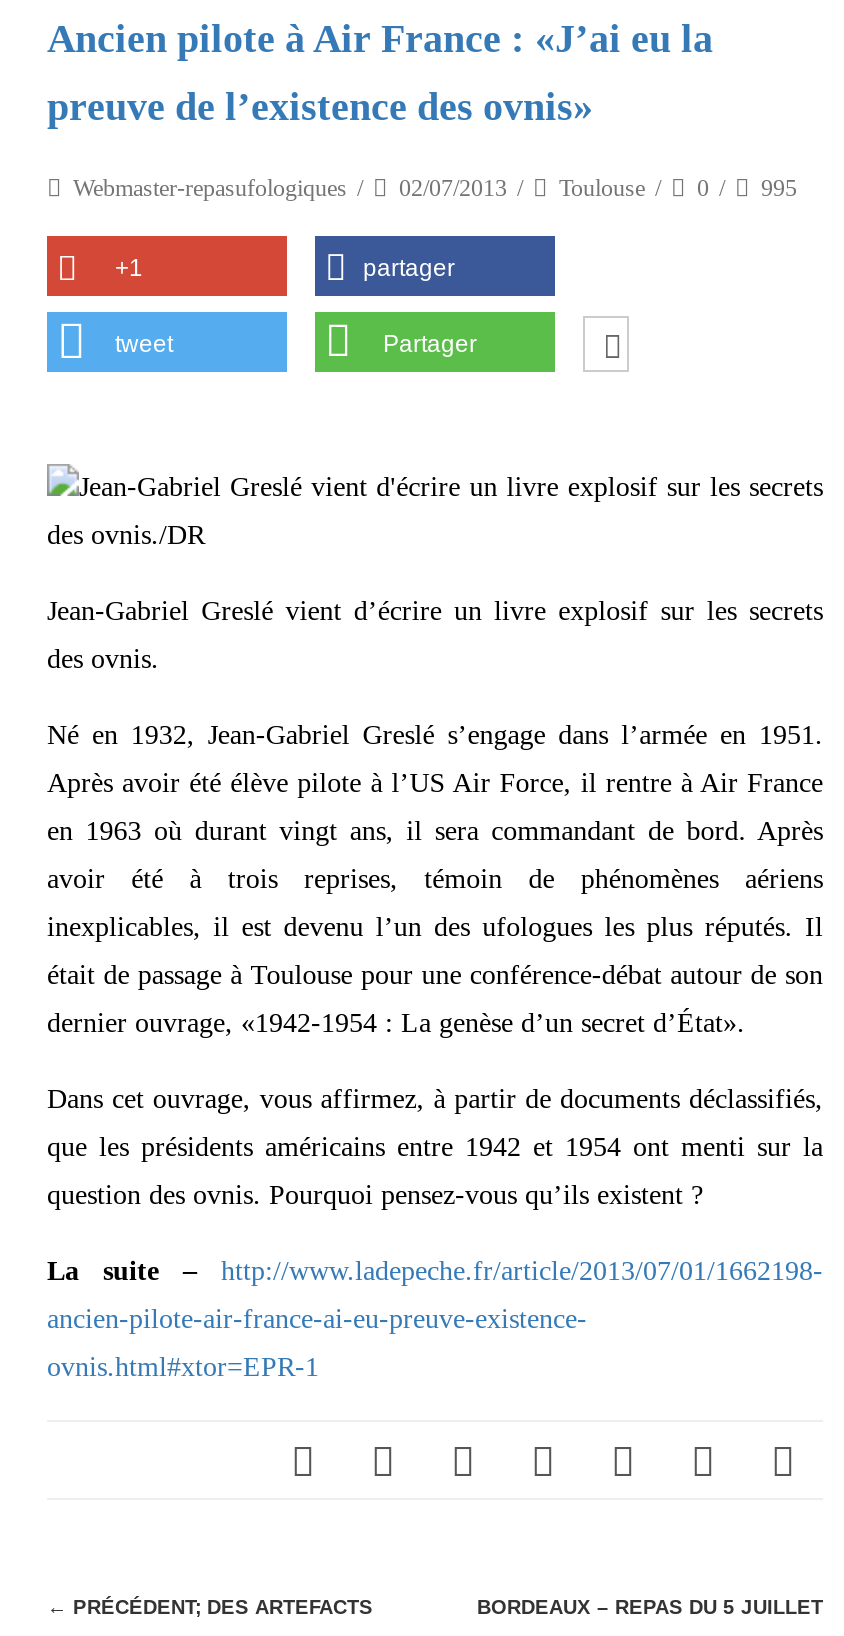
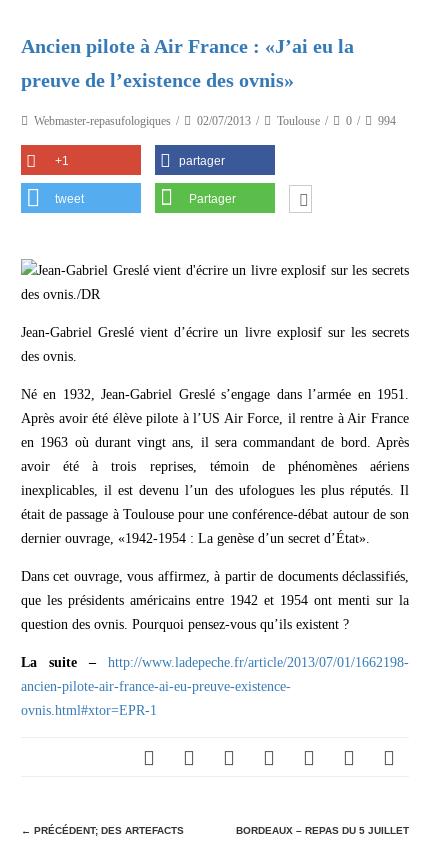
- Webmaster-repasufologiques 02/07/2013 Toulouse 0 995
+ Webmaster-repasufologiques 02/07/2013 Toulouse 0 994
